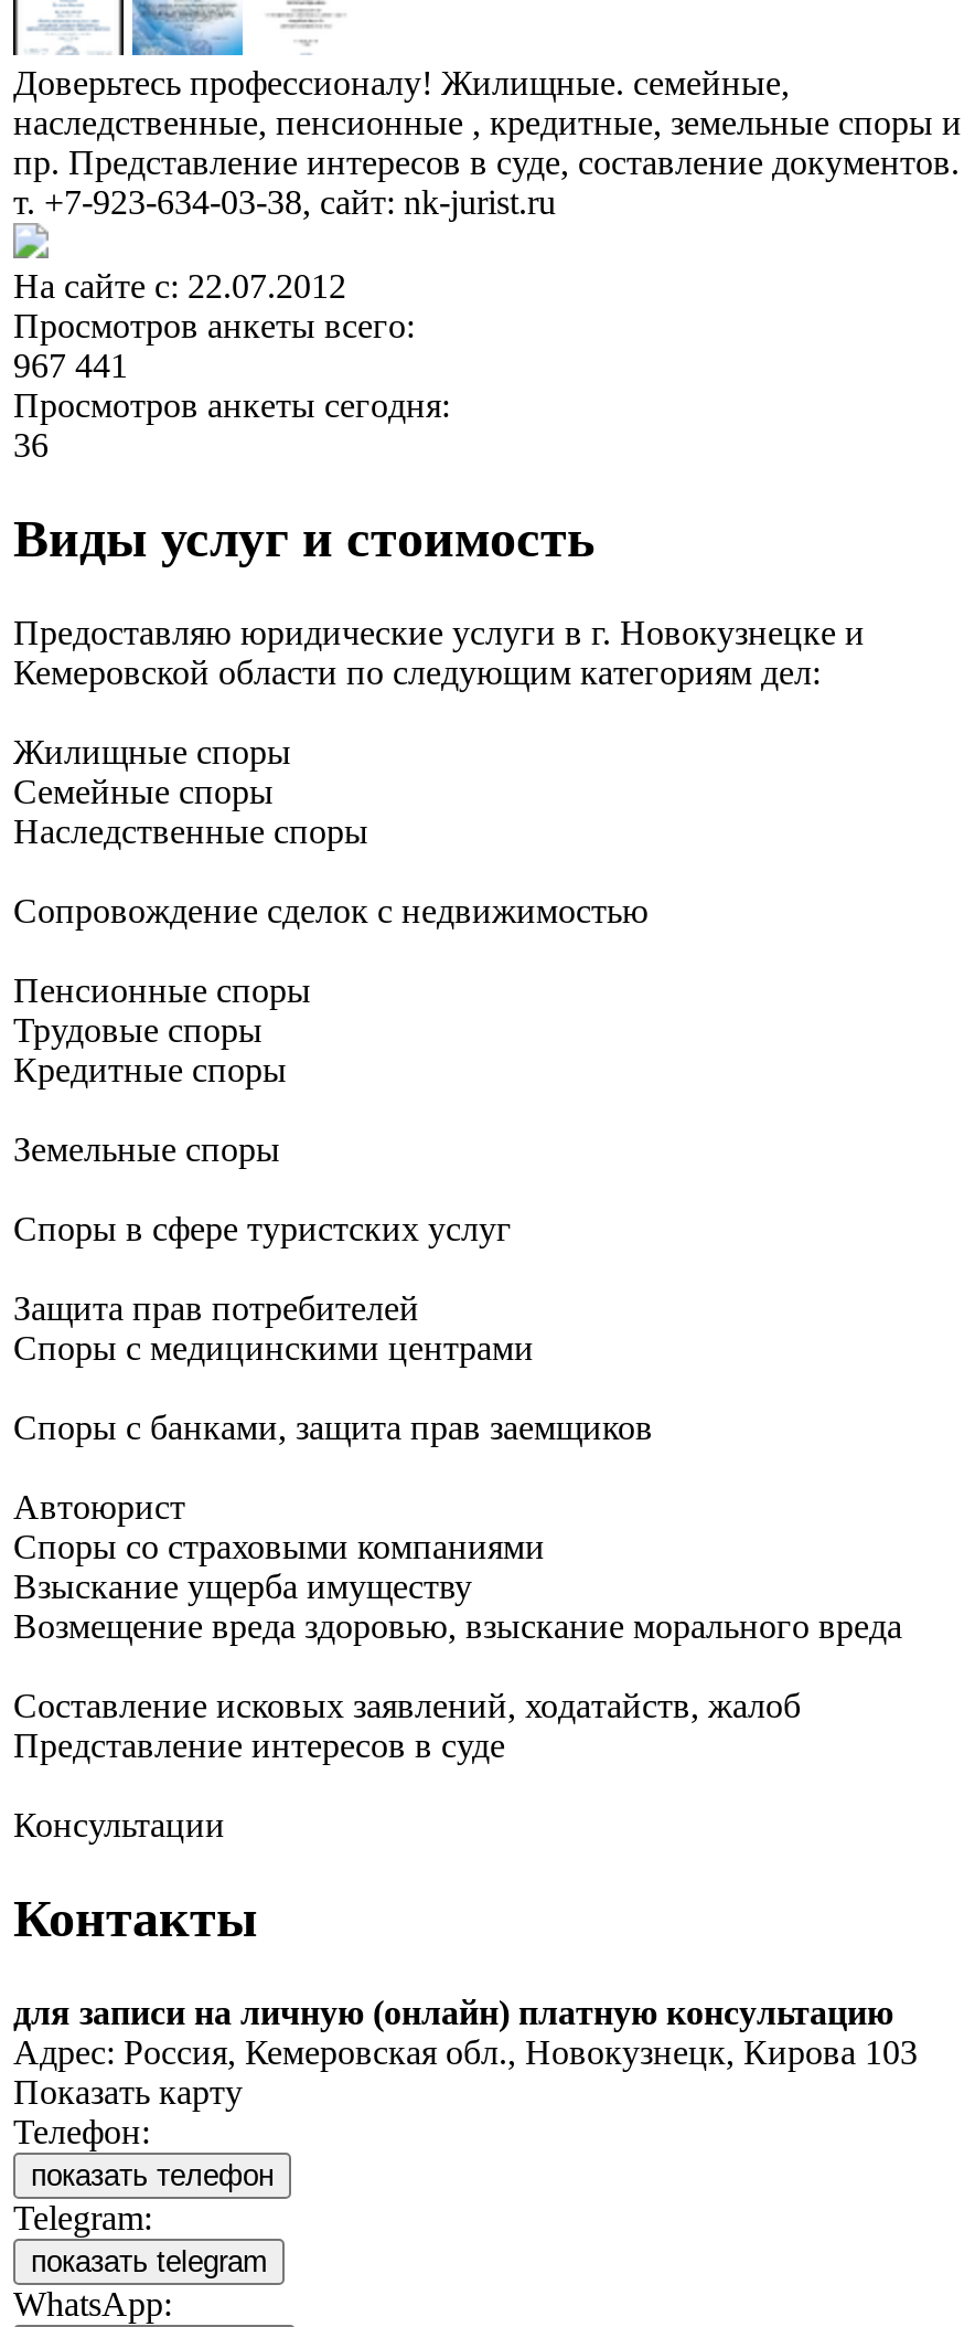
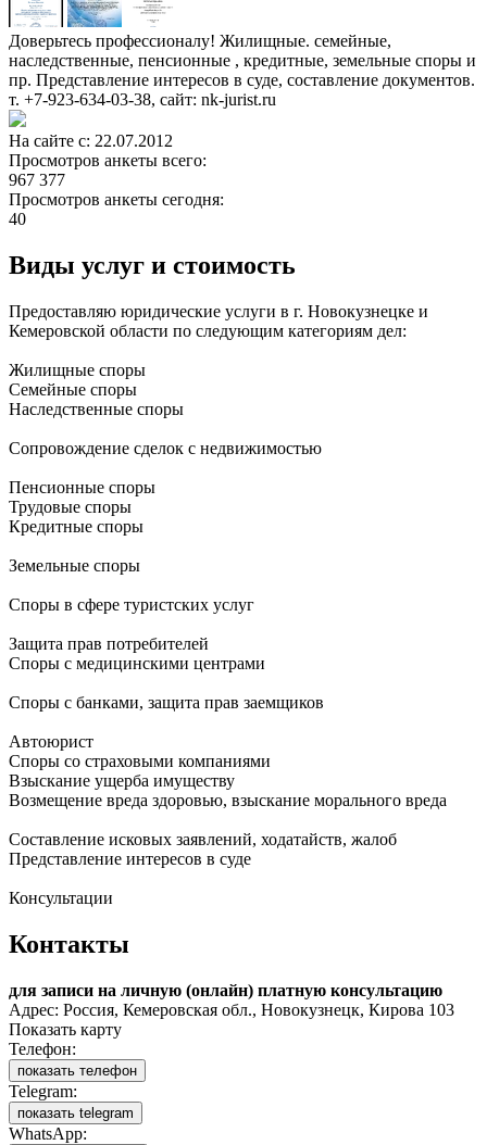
- 967 441
+ 967 377

- 36
+ 40
